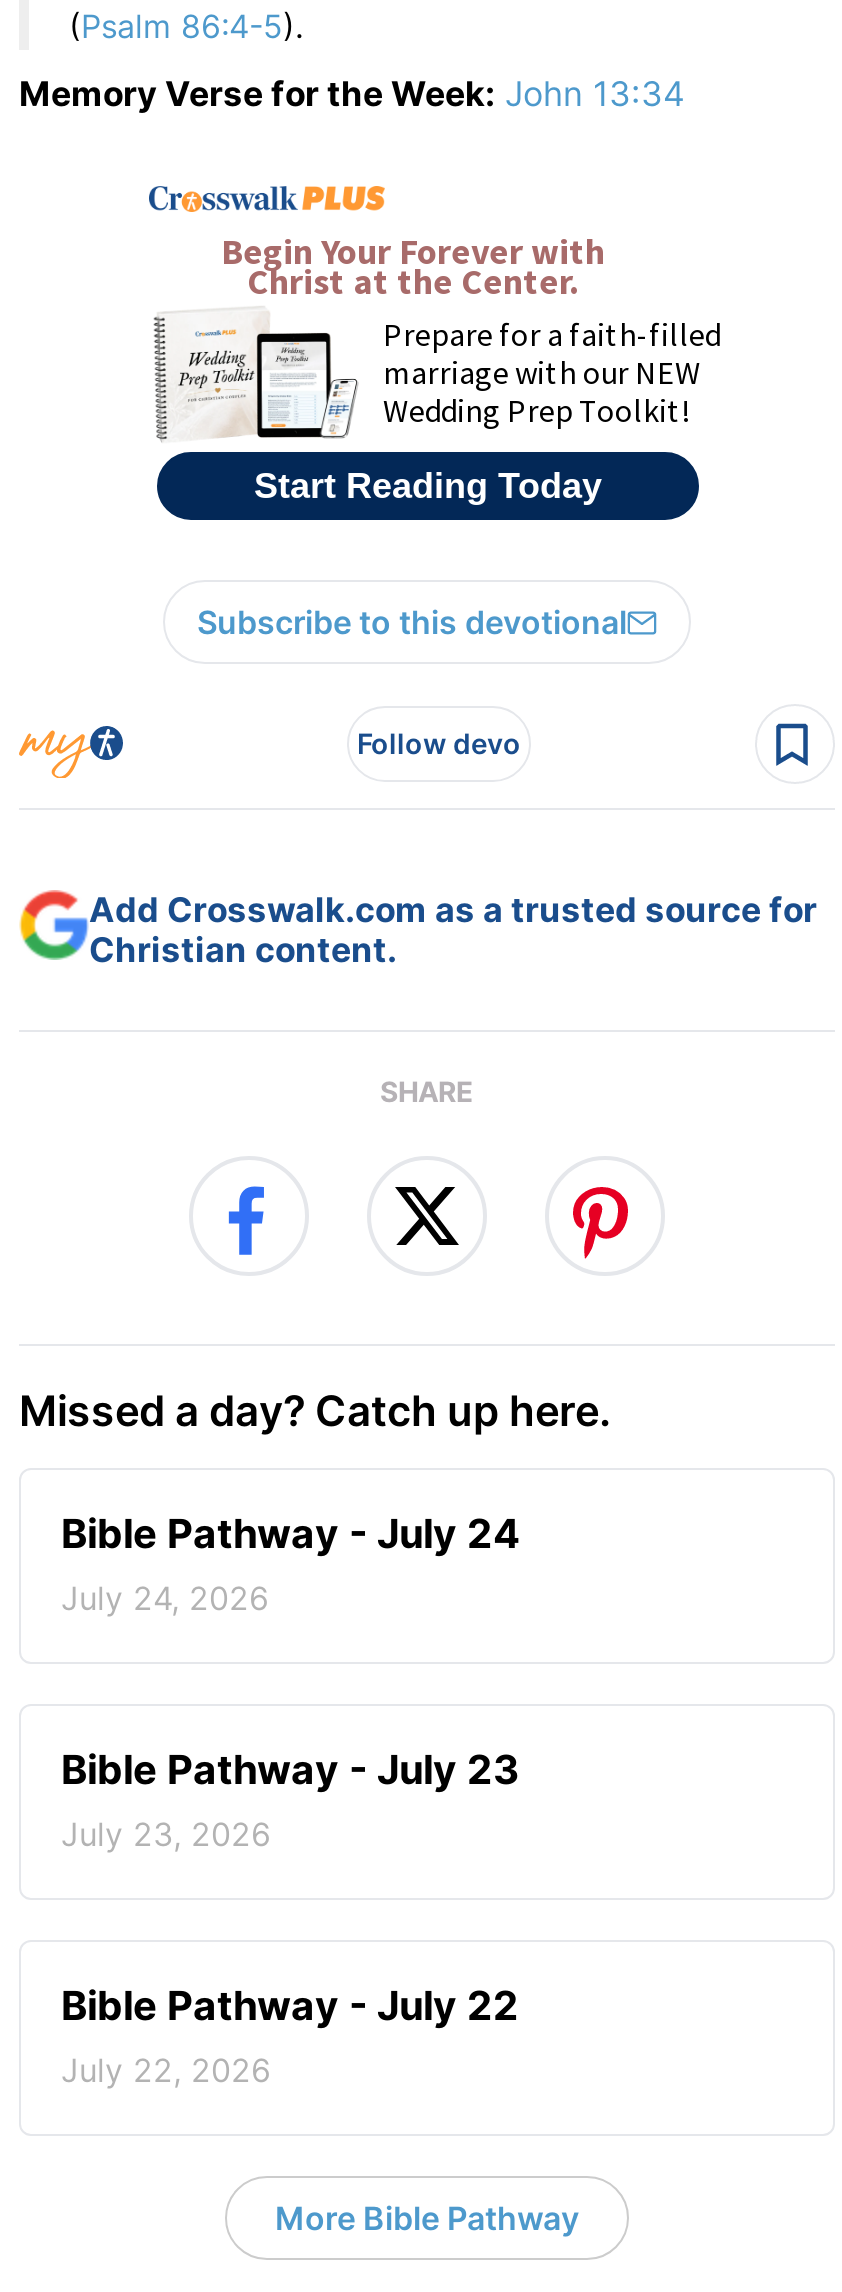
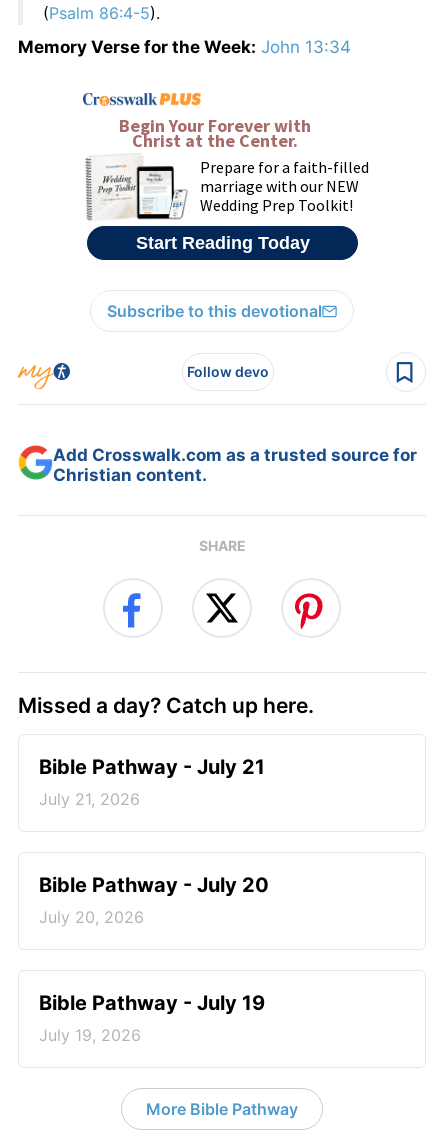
- Bible Pathway - July 24
+ Bible Pathway - July 21

- July 24, 2026
+ July 21, 2026

- Bible Pathway - July 23
+ Bible Pathway - July 20

- July 23, 2026
+ July 20, 2026

- Bible Pathway - July 22
+ Bible Pathway - July 19

- July 22, 2026
+ July 19, 2026
